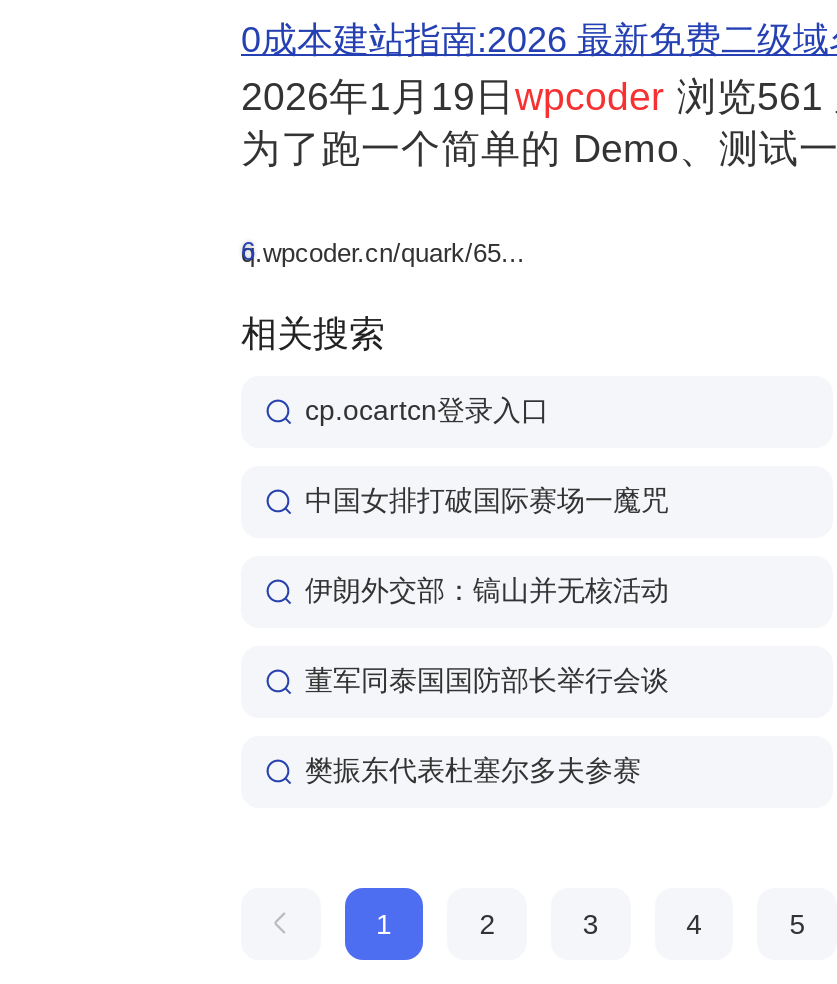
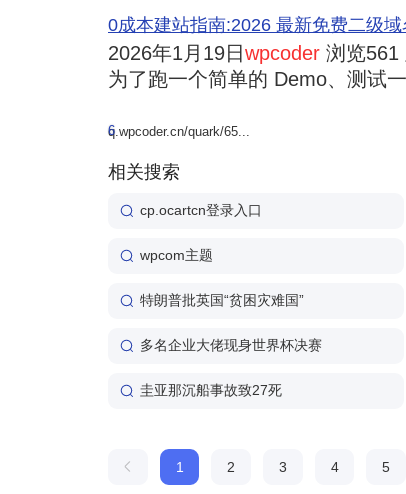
- 中国女排打破国际赛场一魔咒
+ wpcom主题

- 伊朗外交部：镐山并无核活动
+ 特朗普批英国“贫困灾难国”

- 董军同泰国国防部长举行会谈
+ 多名企业大佬现身世界杯决赛

- 樊振东代表杜塞尔多夫参赛
+ 圭亚那沉船事故致27死
